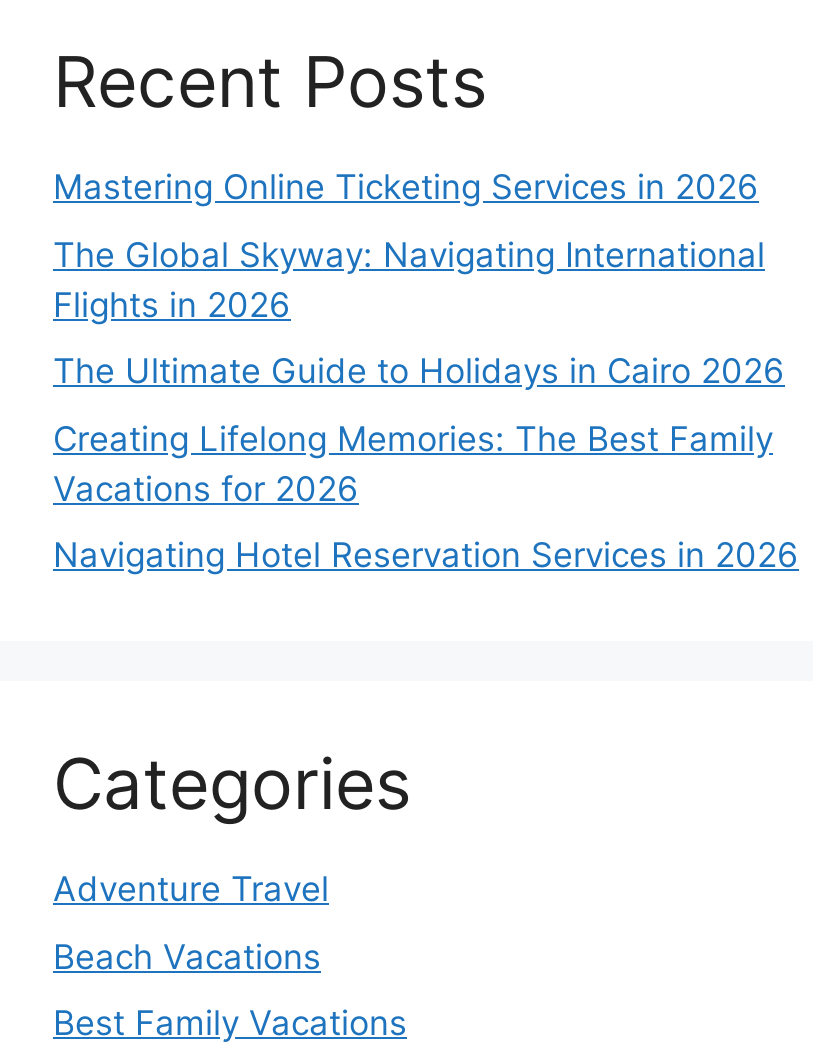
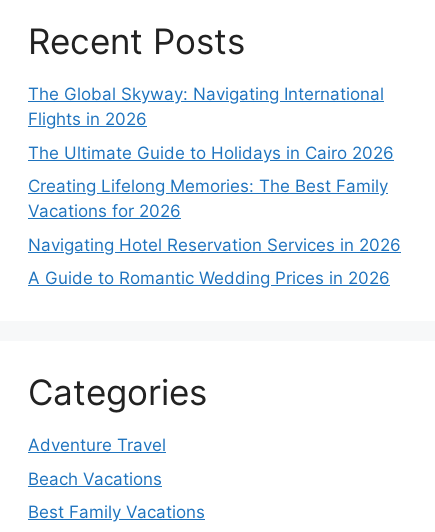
- Mastering Online Ticketing Services in 2026

moved up: The Global Skyway: Navigating International | Flights in 2026 | The Ultimate Guide to Holidays in Cairo 2026 | Creating Lifelong Memories: The Best Family | Vacations for 2026 | Navigating Hotel Reservation Services in 2026

+ A Guide to Romantic Wedding Prices in 2026
